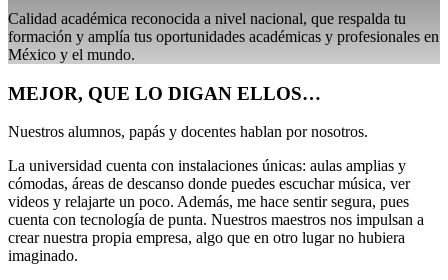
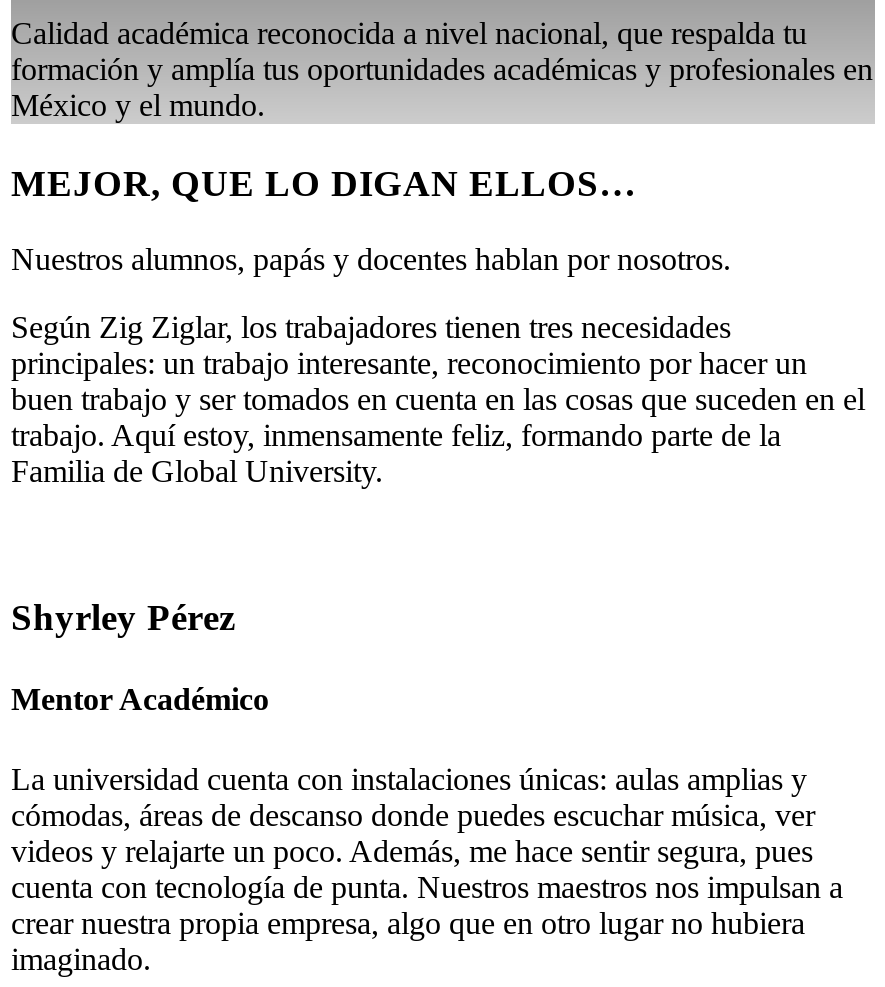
+ Según Zig Ziglar, los trabajadores tienen tres necesidades
+ principales: un trabajo interesante, reconocimiento por hacer un
+ buen trabajo y ser tomados en cuenta en las cosas que suceden en el
+ trabajo. Aquí estoy, inmensamente feliz, formando parte de la
+ Familia de Global University.

+ Shyrley Pérez
+ Mentor Académico
